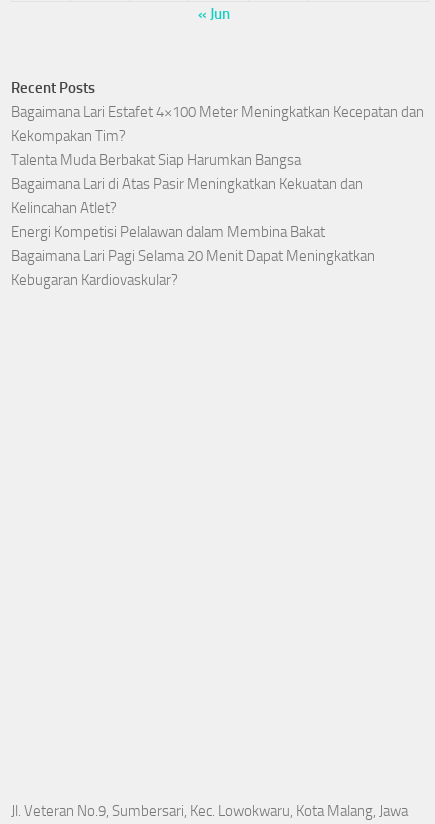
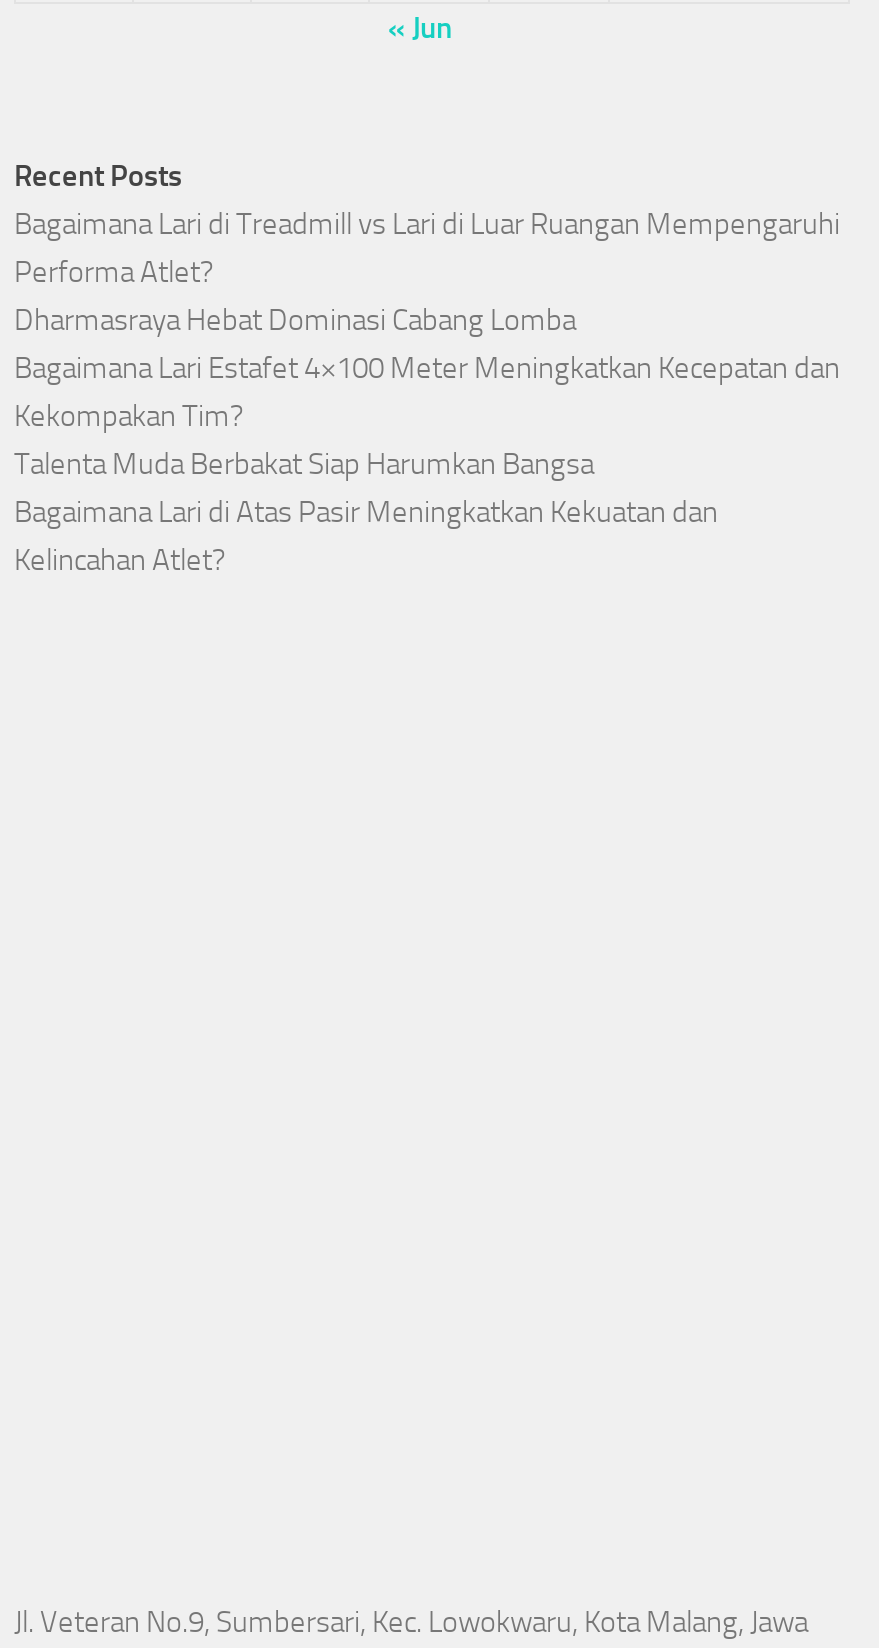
+ Bagaimana Lari di Treadmill vs Lari di Luar Ruangan Mempengaruhi
+ Performa Atlet?
+ Dharmasraya Hebat Dominasi Cabang Lomba

moved down: Bagaimana Lari Estafet 4×100 Meter Meningkatkan Kecepatan dan | Kekompakan Tim? | Talenta Muda Berbakat Siap Harumkan Bangsa | Bagaimana Lari di Atas Pasir Meningkatkan Kekuatan dan | Kelincahan Atlet?

- Energi Kompetisi Pelalawan dalam Membina Bakat
- Bagaimana Lari Pagi Selama 20 Menit Dapat Meningkatkan
- Kebugaran Kardiovaskular?
